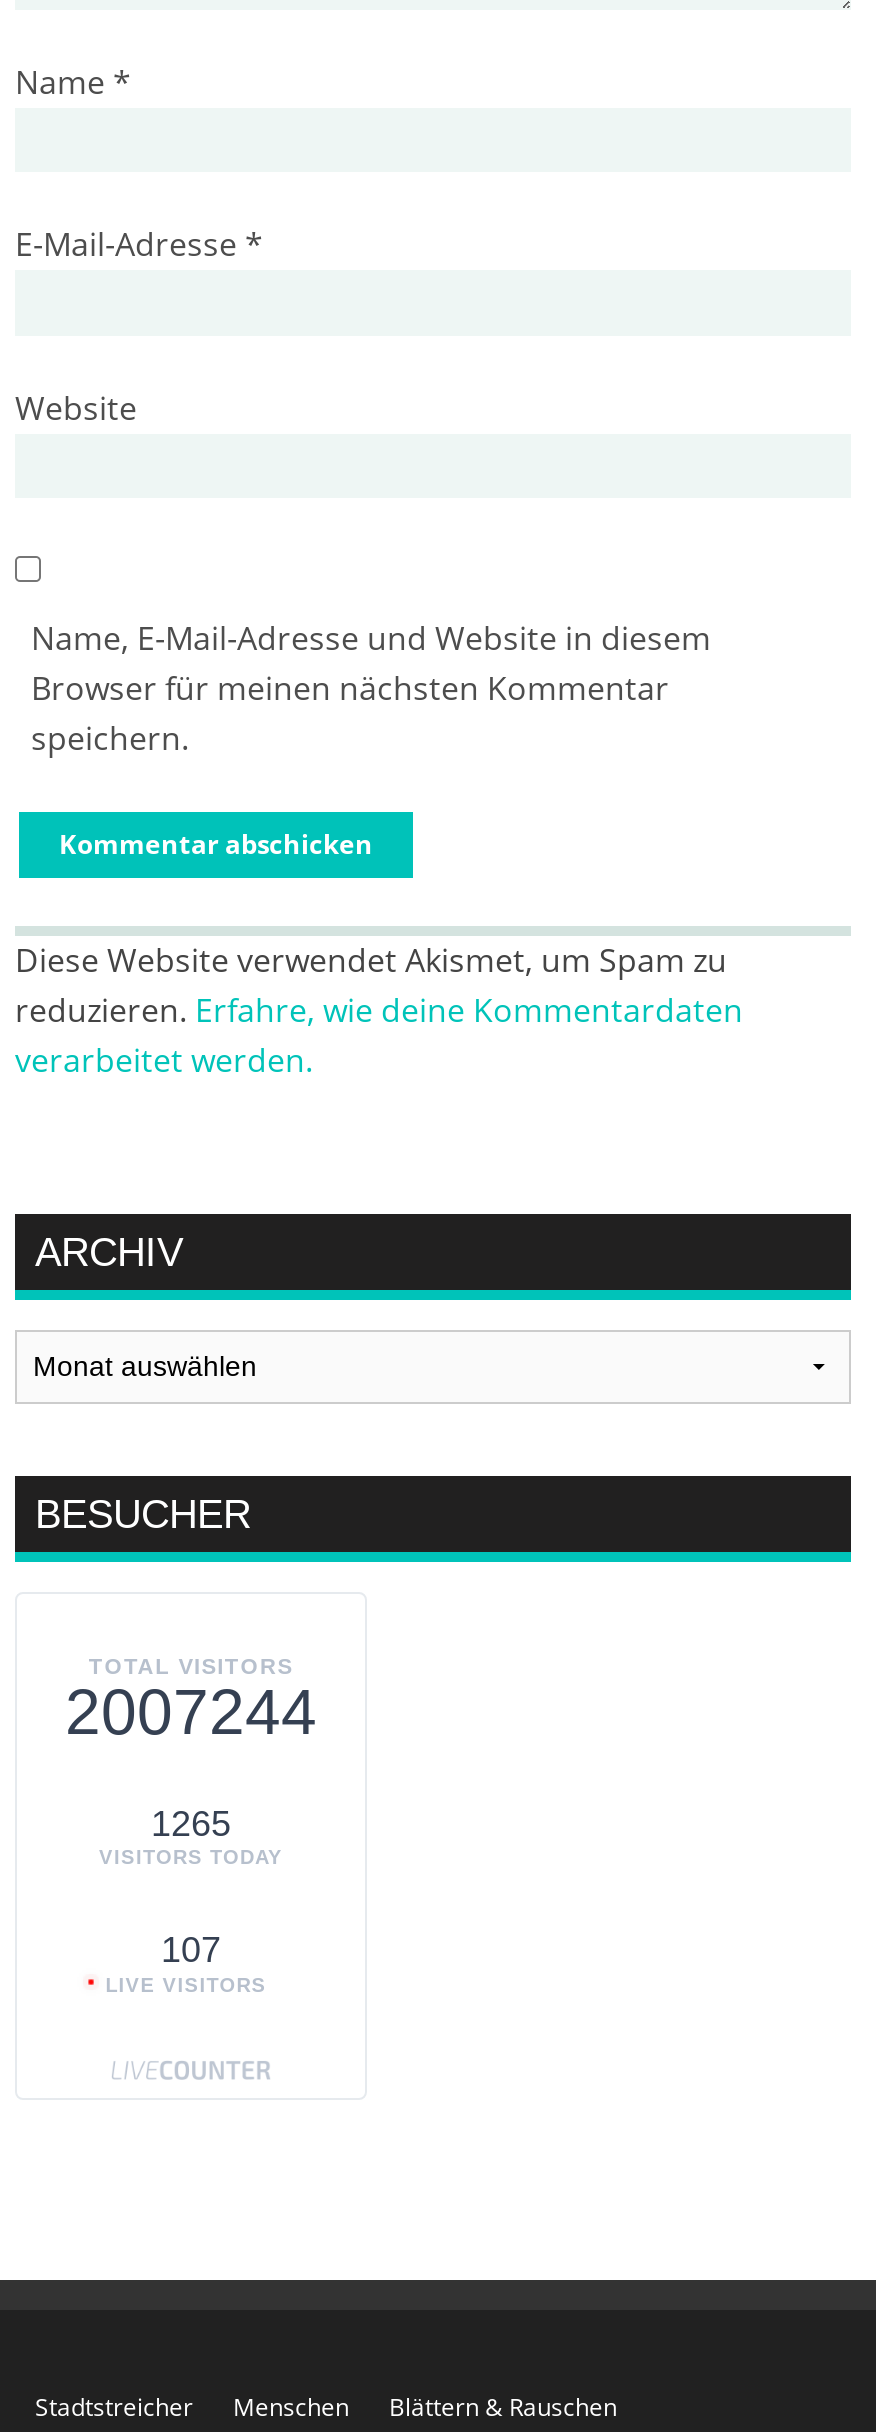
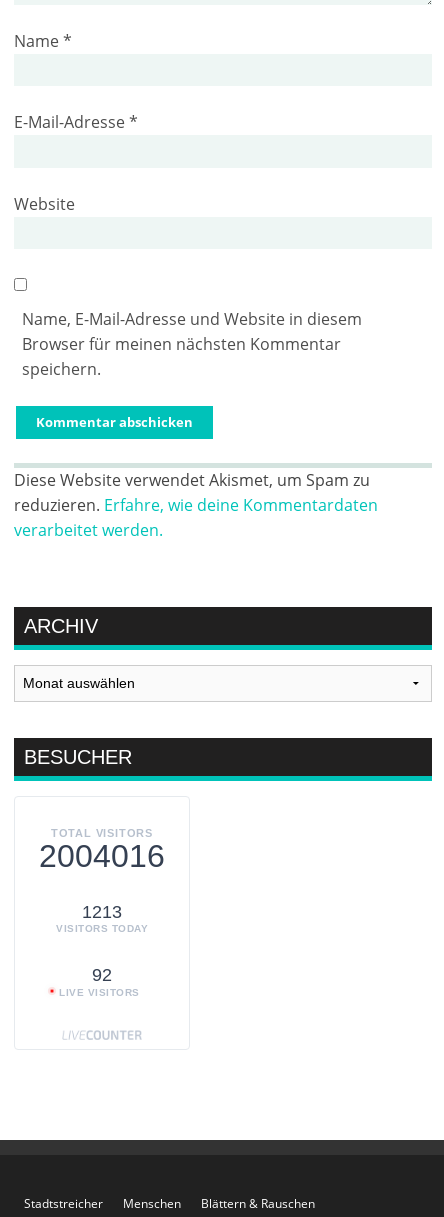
- 2007244
+ 2004016

- 1265
+ 1213

- 107
+ 92
